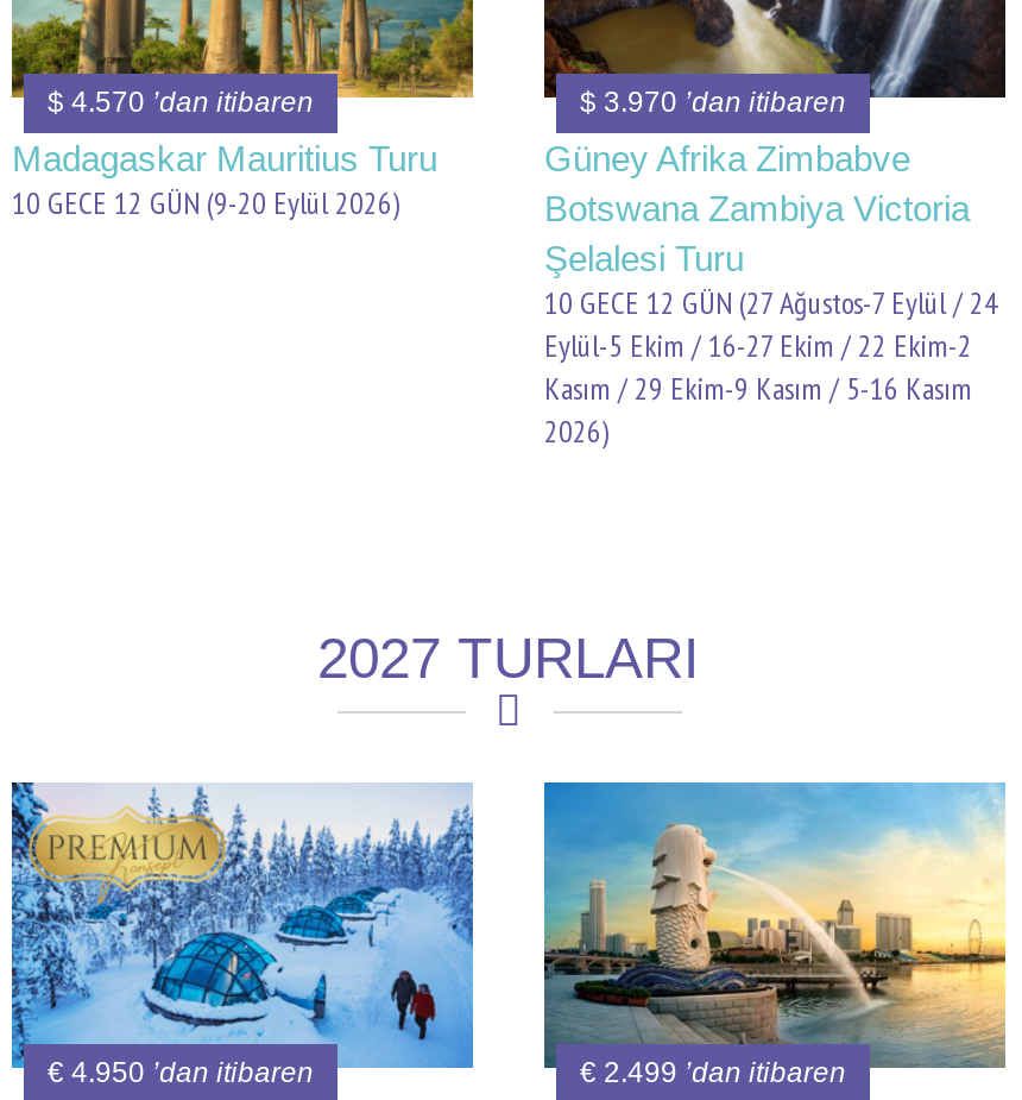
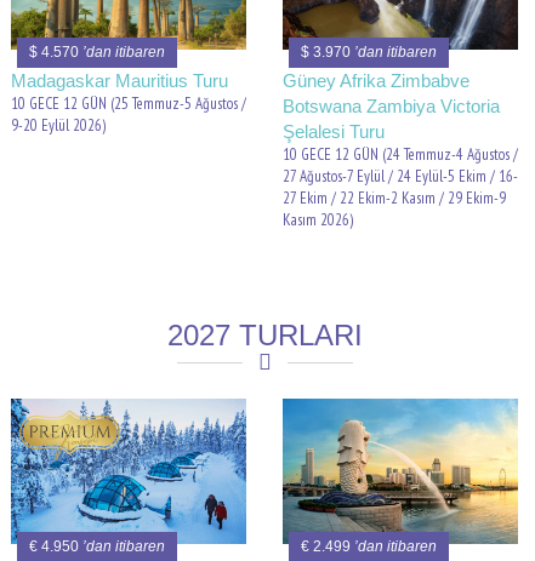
- 10 GECE 12 GÜN (9-20 Eylül 2026)
+ 10 GECE 12 GÜN (25 Temmuz-5 Ağustos /
+ 9-20 Eylül 2026)

- 10 GECE 12 GÜN (27 Ağustos-7 Eylül / 24
- Eylül-5 Ekim / 16-27 Ekim / 22 Ekim-2
- Kasım / 29 Ekim-9 Kasım / 5-16 Kasım
- 2026)
+ 10 GECE 12 GÜN (24 Temmuz-4 Ağustos /
+ 27 Ağustos-7 Eylül / 24 Eylül-5 Ekim / 16-
+ 27 Ekim / 22 Ekim-2 Kasım / 29 Ekim-9
+ Kasım 2026)
